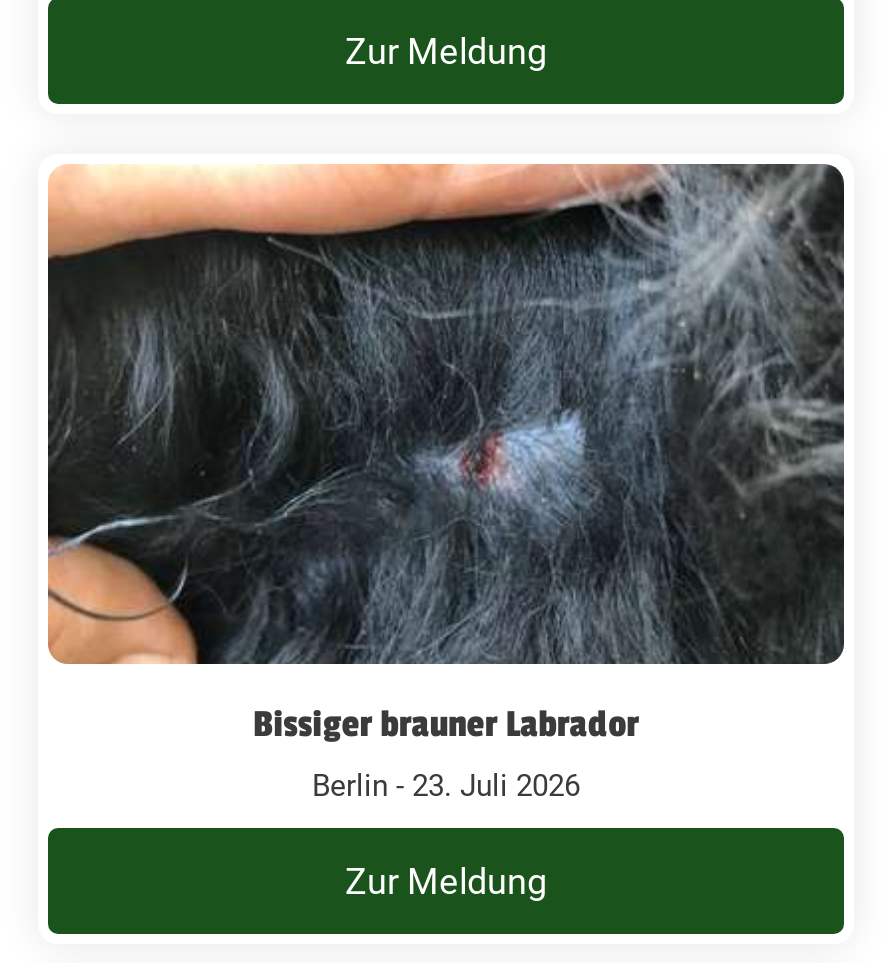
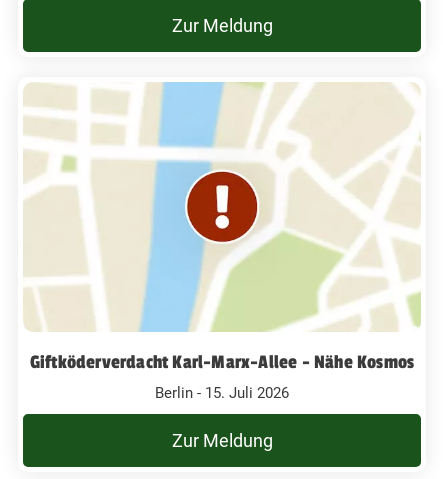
- [image]
- Bissiger brauner Labrador
+ [image]
+ Giftköderverdacht Karl-Marx-Allee - Nähe Kosmos

- Berlin - 23. Juli 2026
+ Berlin - 15. Juli 2026
